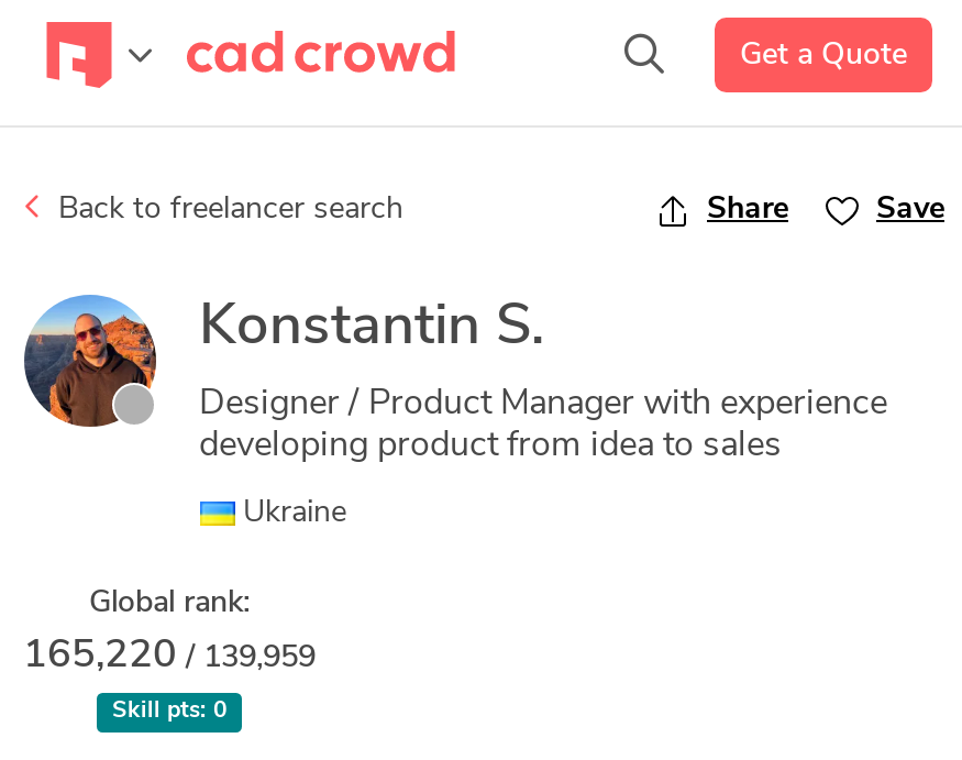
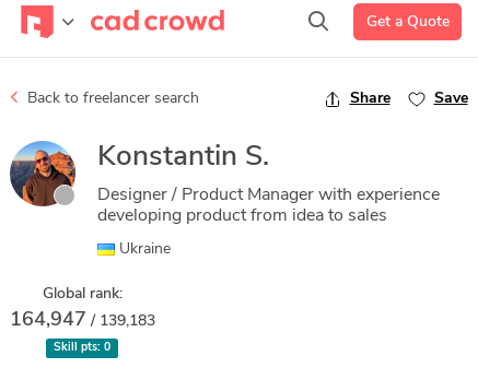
- 165,220 / 139,959
+ 164,947 / 139,183
